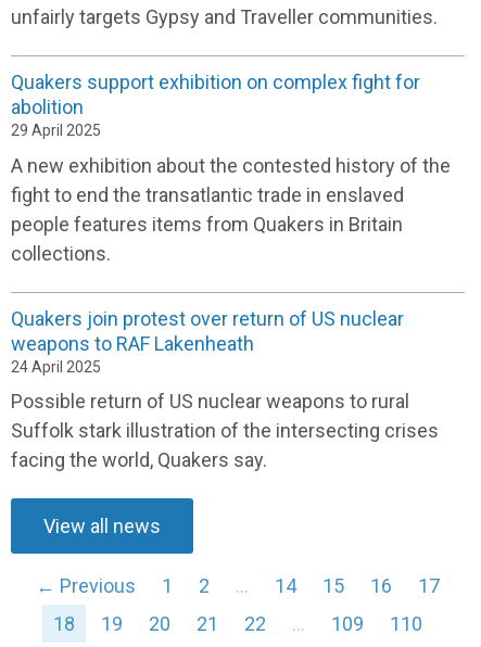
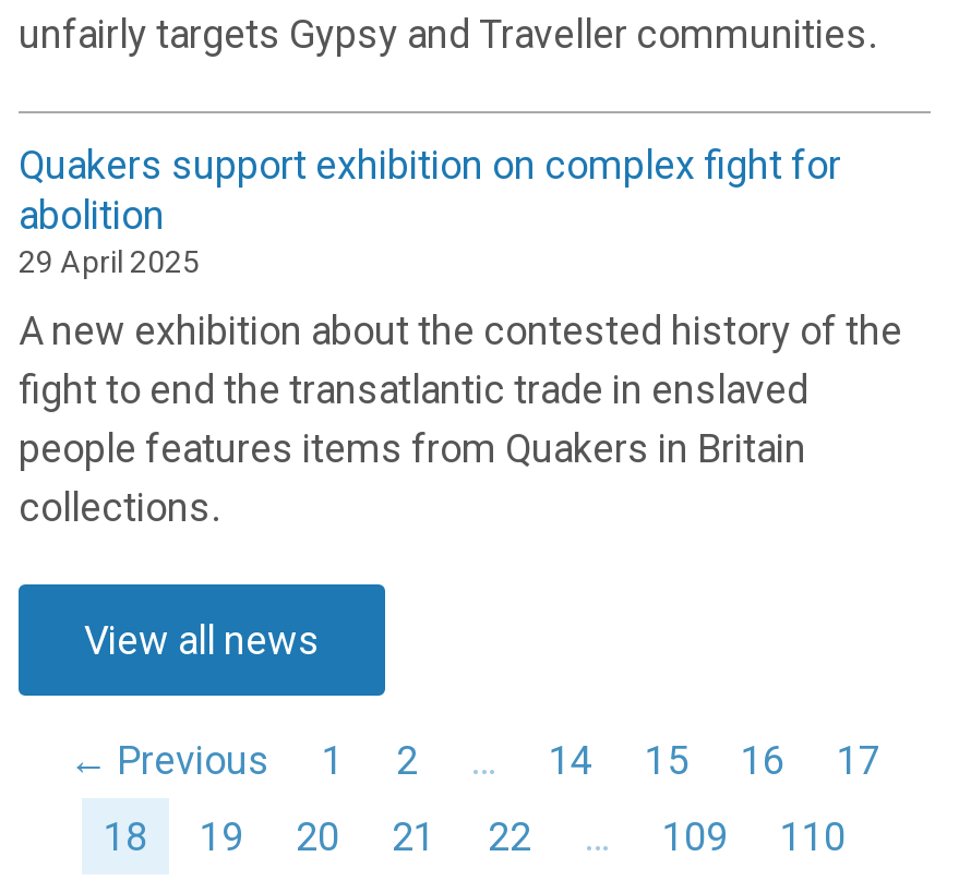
- Quakers join protest over return of US nuclear
- weapons to RAF Lakenheath
- 24 April 2025
- Possible return of US nuclear weapons to rural
- Suffolk stark illustration of the intersecting crises
- facing the world, Quakers say.
